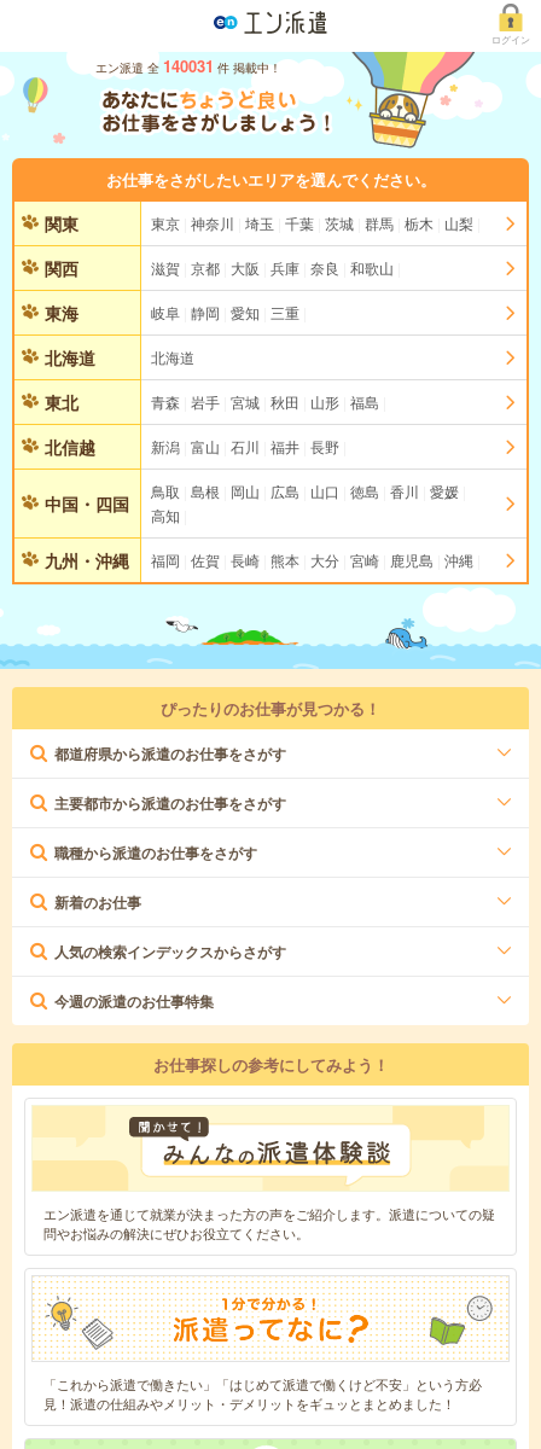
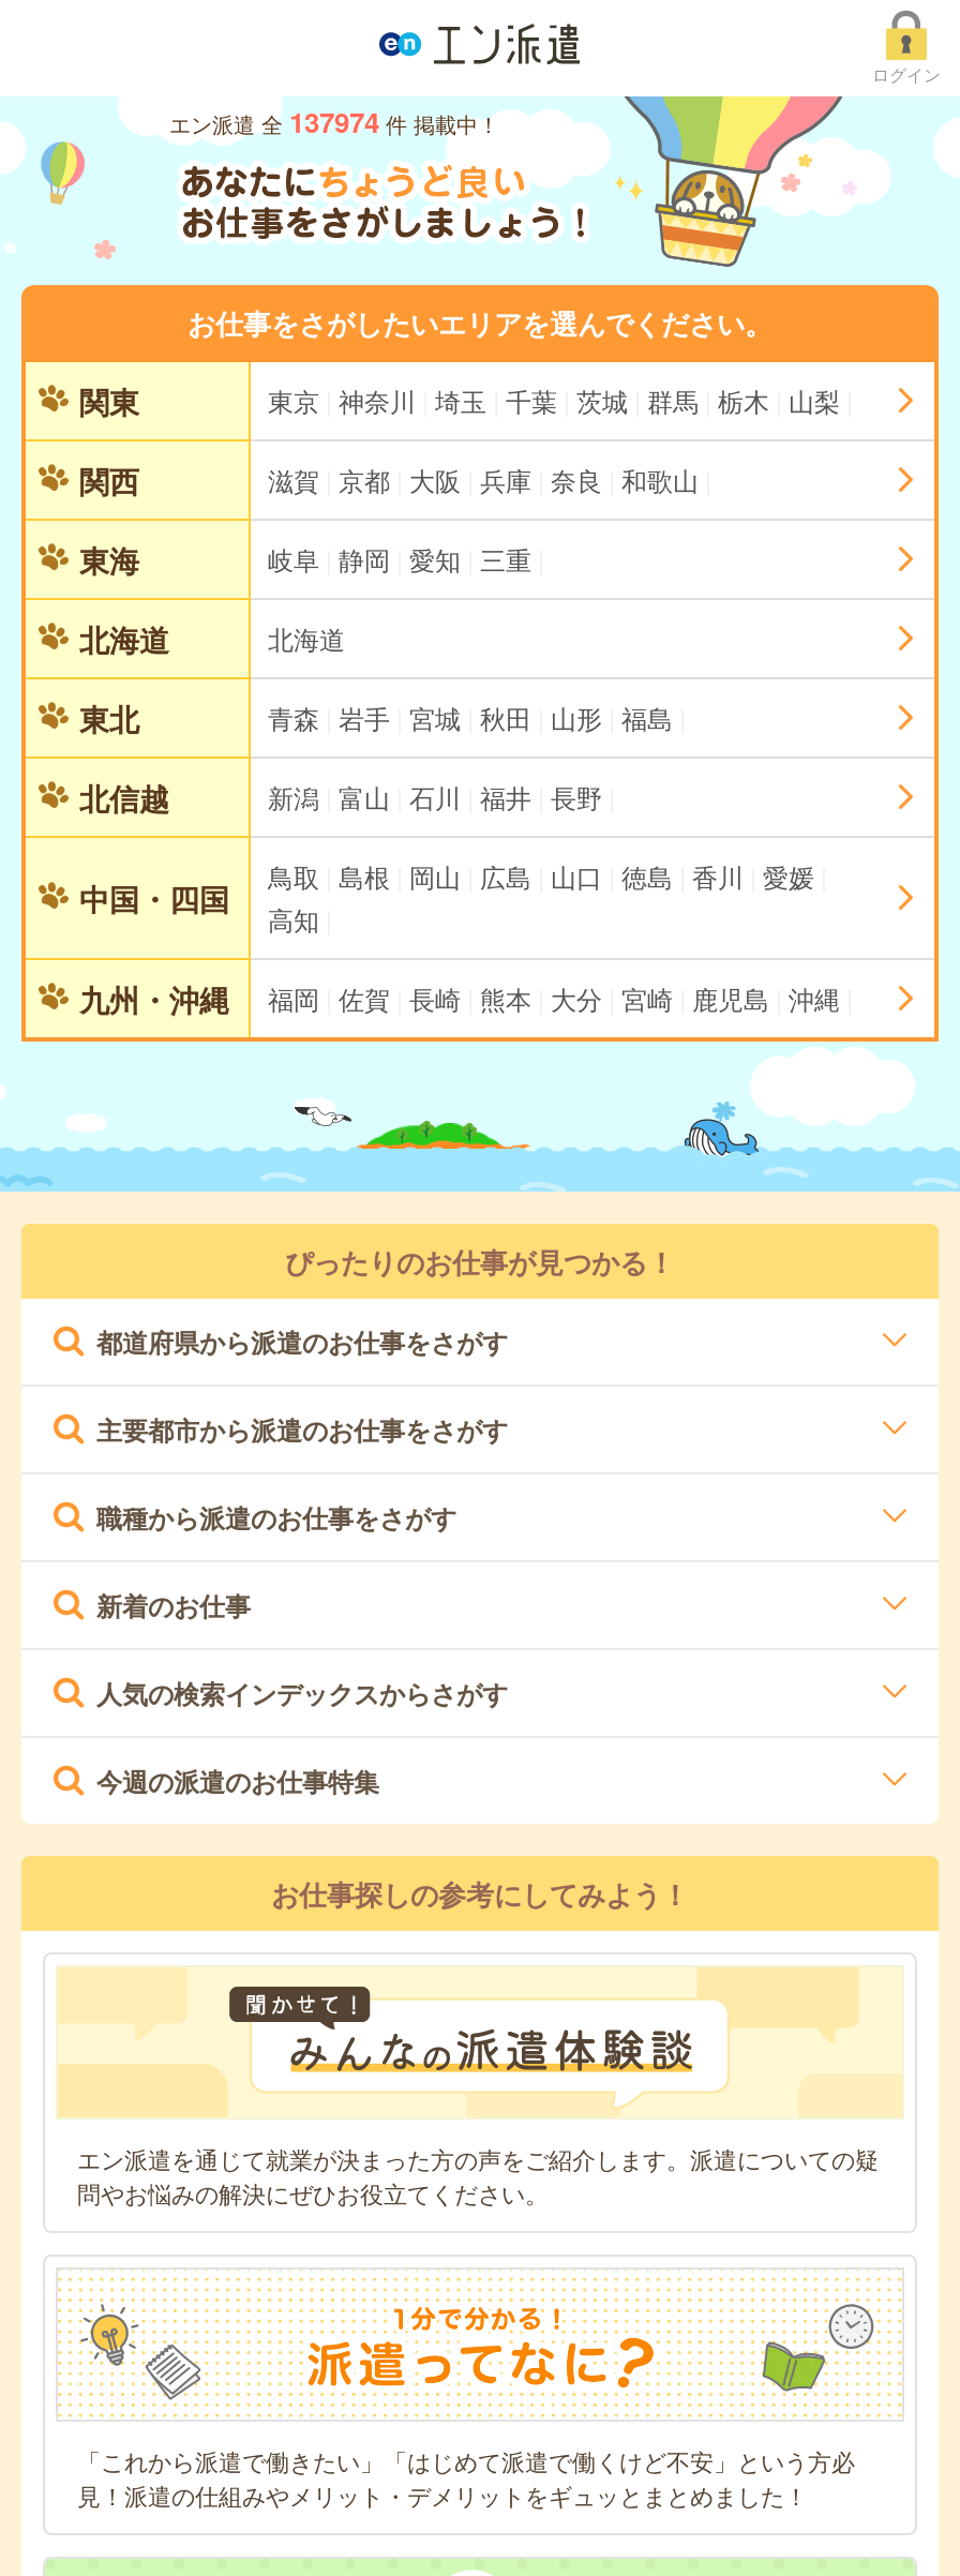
- エン派遣 全 140031 件 掲載中！
+ エン派遣 全 137974 件 掲載中！
